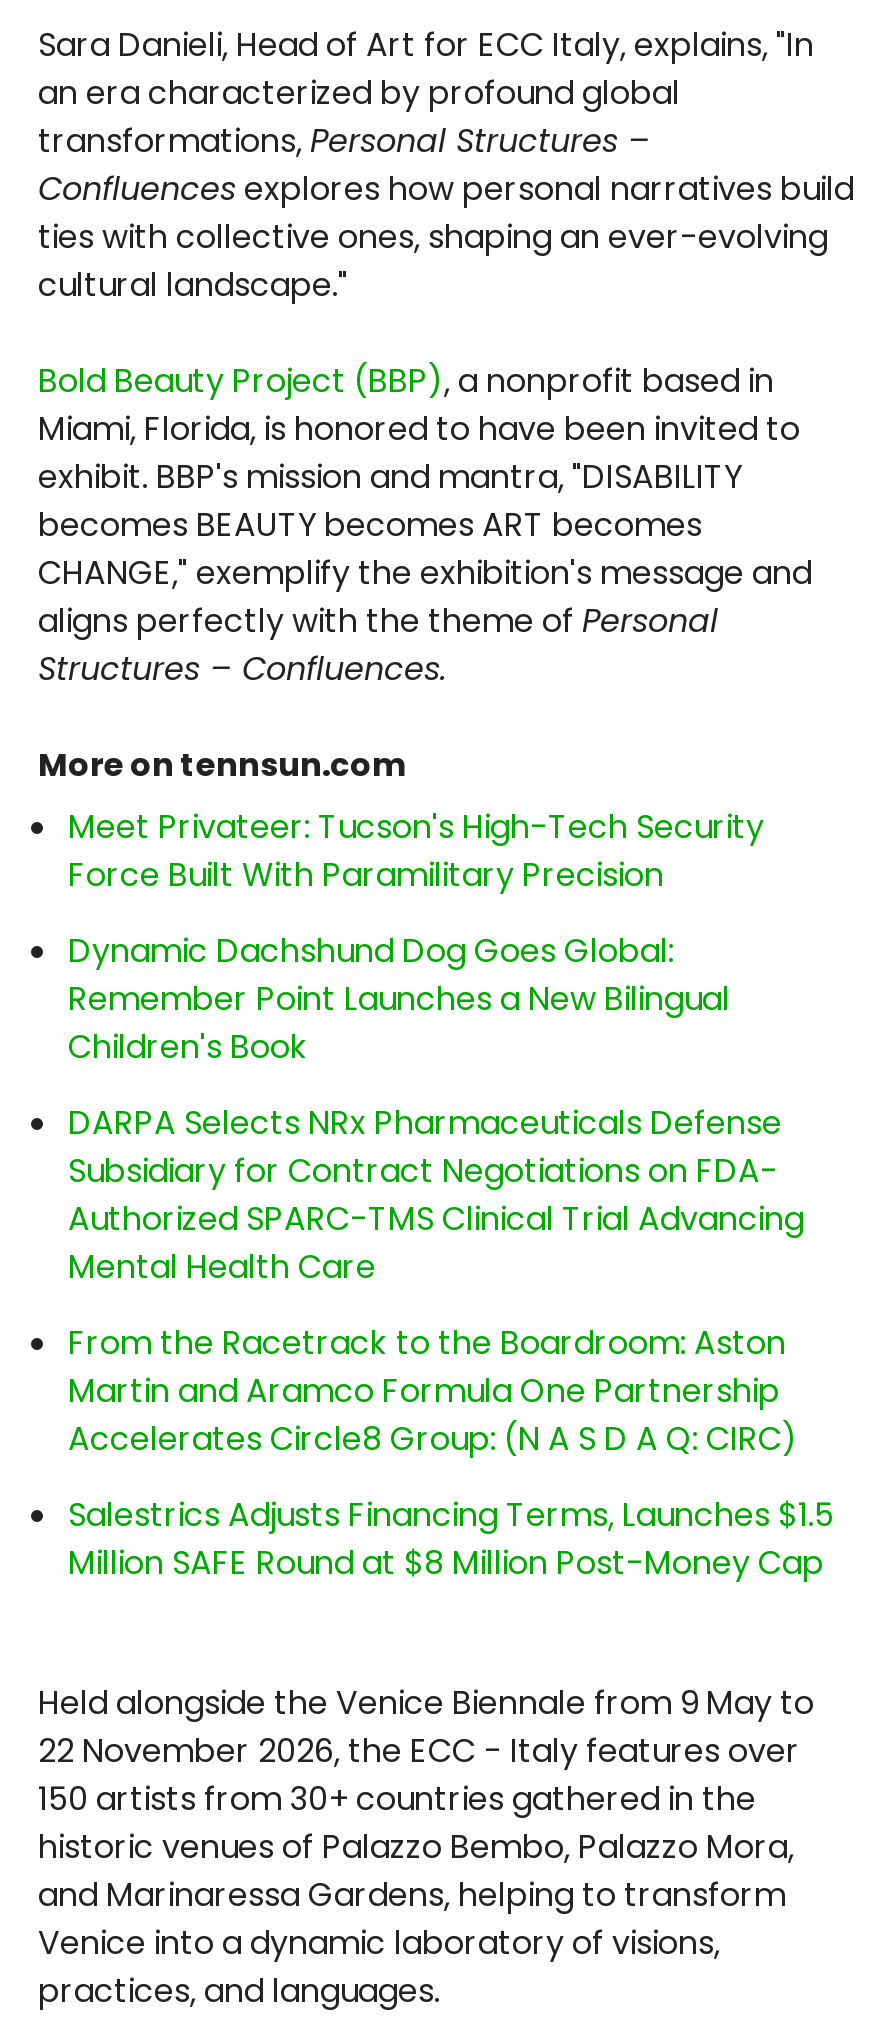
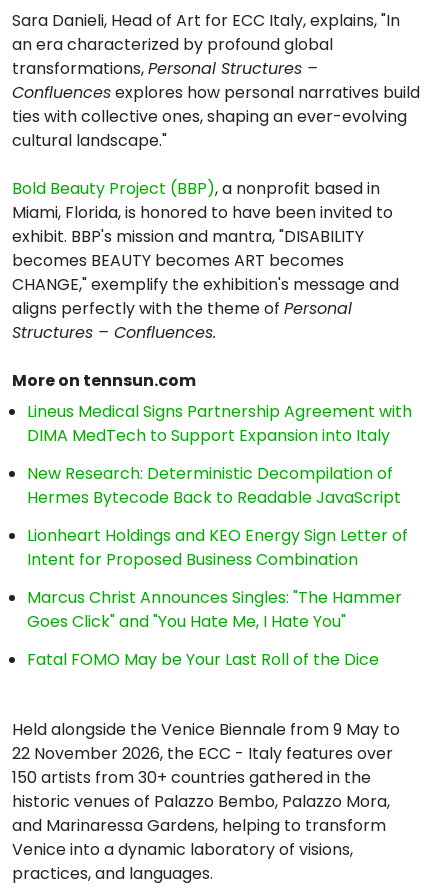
- Meet Privateer: Tucson's High-Tech Security
- Force Built With Paramilitary Precision
+ Lineus Medical Signs Partnership Agreement with
+ DIMA MedTech to Support Expansion into Italy

- Dynamic Dachshund Dog Goes Global:
- Remember Point Launches a New Bilingual
- Children's Book
+ New Research: Deterministic Decompilation of
+ Hermes Bytecode Back to Readable JavaScript

- DARPA Selects NRx Pharmaceuticals Defense
- Subsidiary for Contract Negotiations on FDA-
- Authorized SPARC-TMS Clinical Trial Advancing
- Mental Health Care
+ Lionheart Holdings and KEO Energy Sign Letter of
+ Intent for Proposed Business Combination

- From the Racetrack to the Boardroom: Aston
- Martin and Aramco Formula One Partnership
- Accelerates Circle8 Group: (N A S D A Q: CIRC)
+ Marcus Christ Announces Singles: "The Hammer
+ Goes Click" and "You Hate Me, I Hate You"

- Salestrics Adjusts Financing Terms, Launches $1.5
- Million SAFE Round at $8 Million Post-Money Cap
+ Fatal FOMO May be Your Last Roll of the Dice
